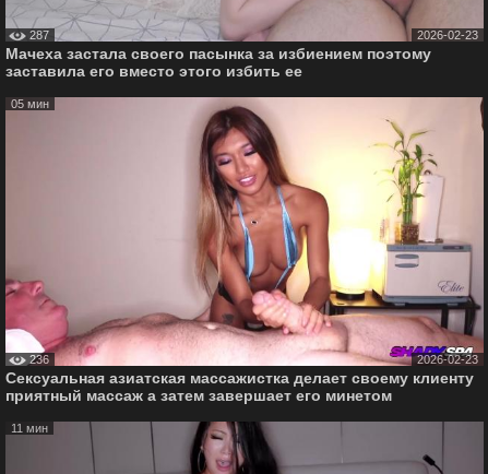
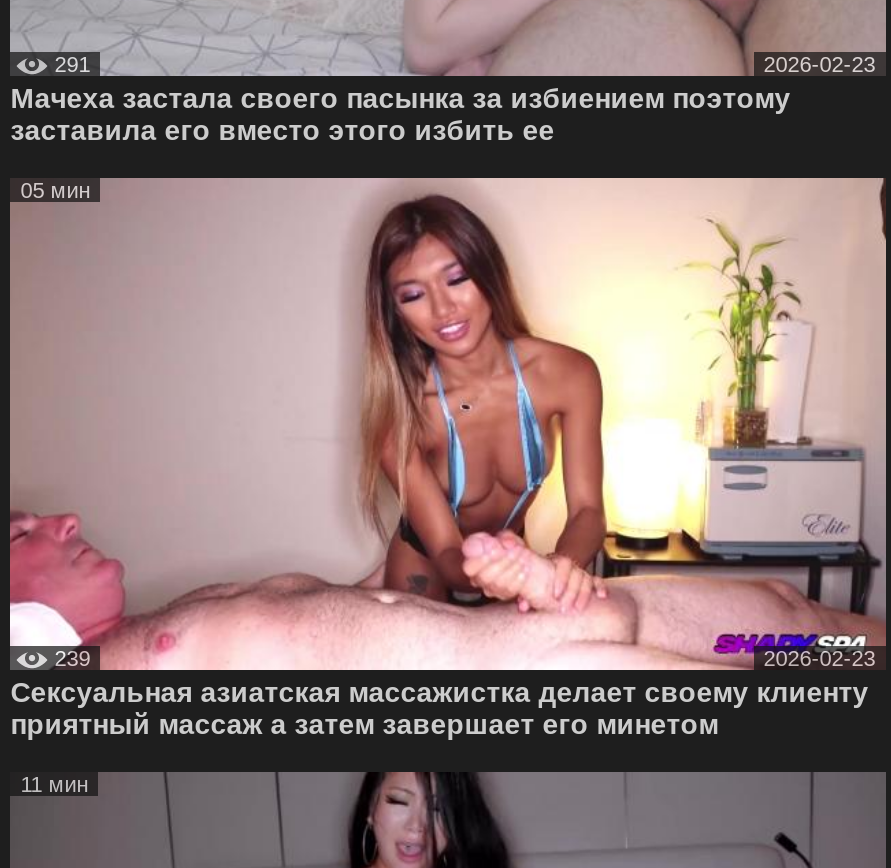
- 287
+ 291

- 236
+ 239
